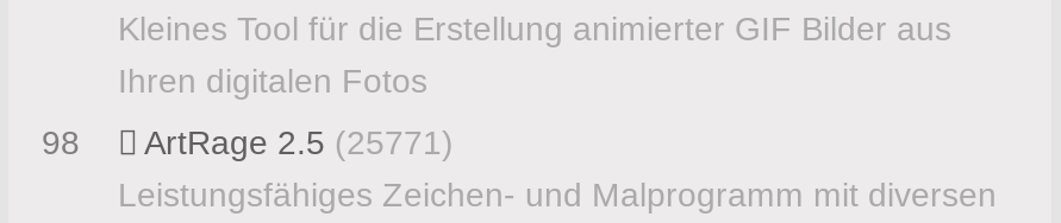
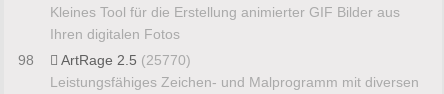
- 98 ArtRage 2.5 (25771)
+ 98 ArtRage 2.5 (25770)
